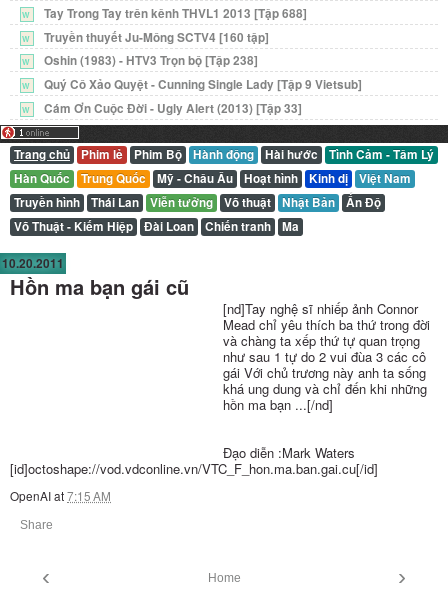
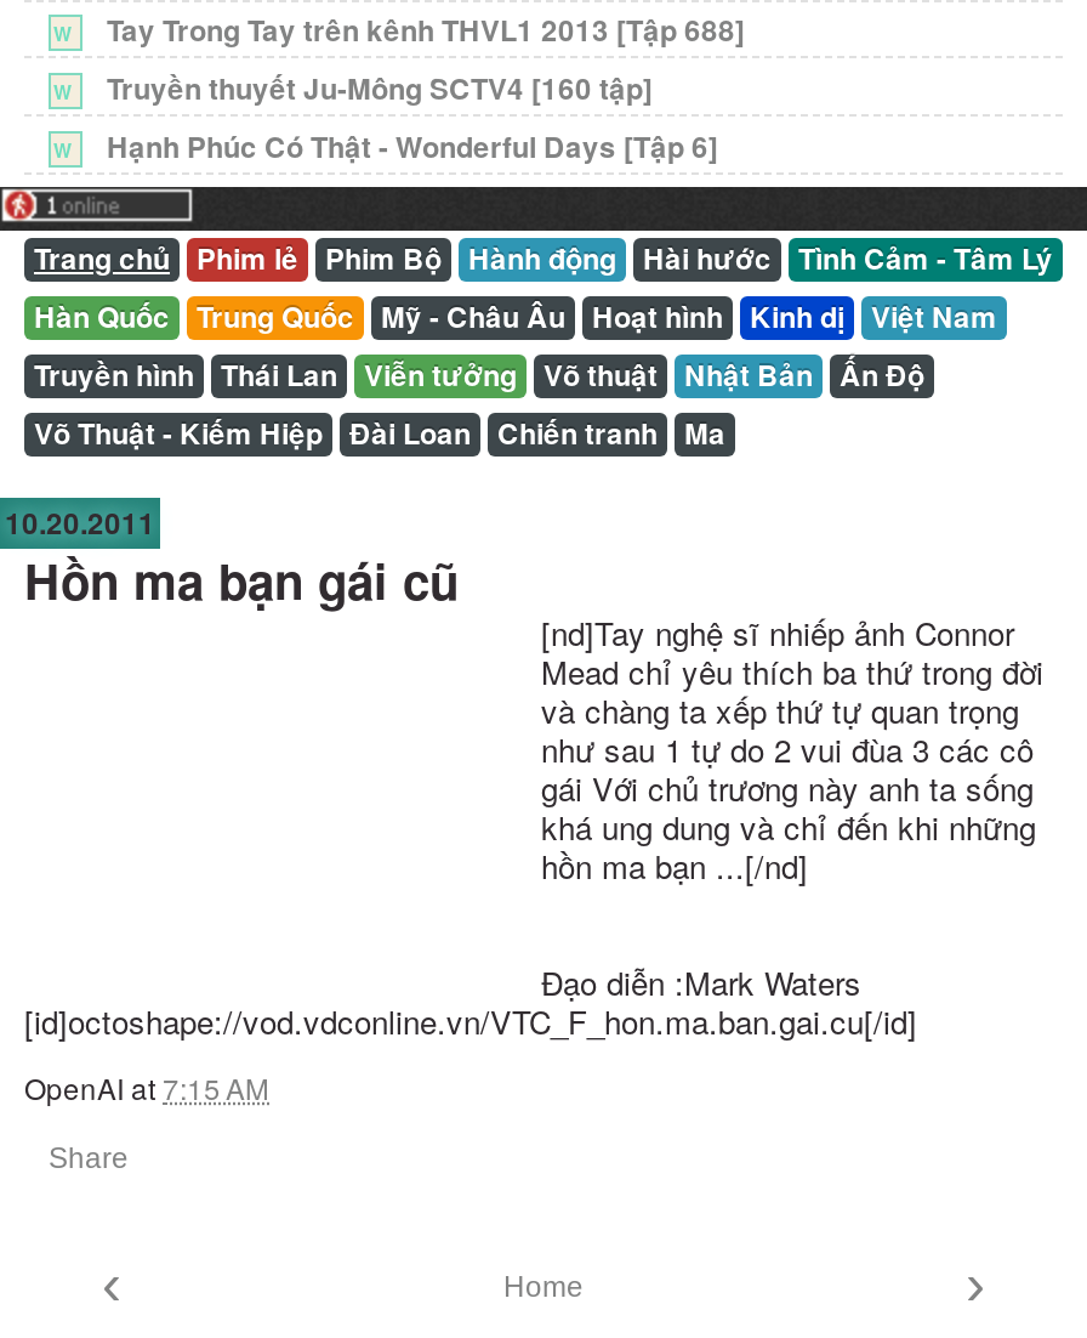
- Oshin (1983) - HTV3 Trọn bộ [Tập 238]
- W
- Quý Cô Xảo Quyệt - Cunning Single Lady [Tập 9 Vietsub]
- W
- Cám Ơn Cuộc Đời - Ugly Alert (2013) [Tập 33]
+ Hạnh Phúc Có Thật - Wonderful Days [Tập 6]
